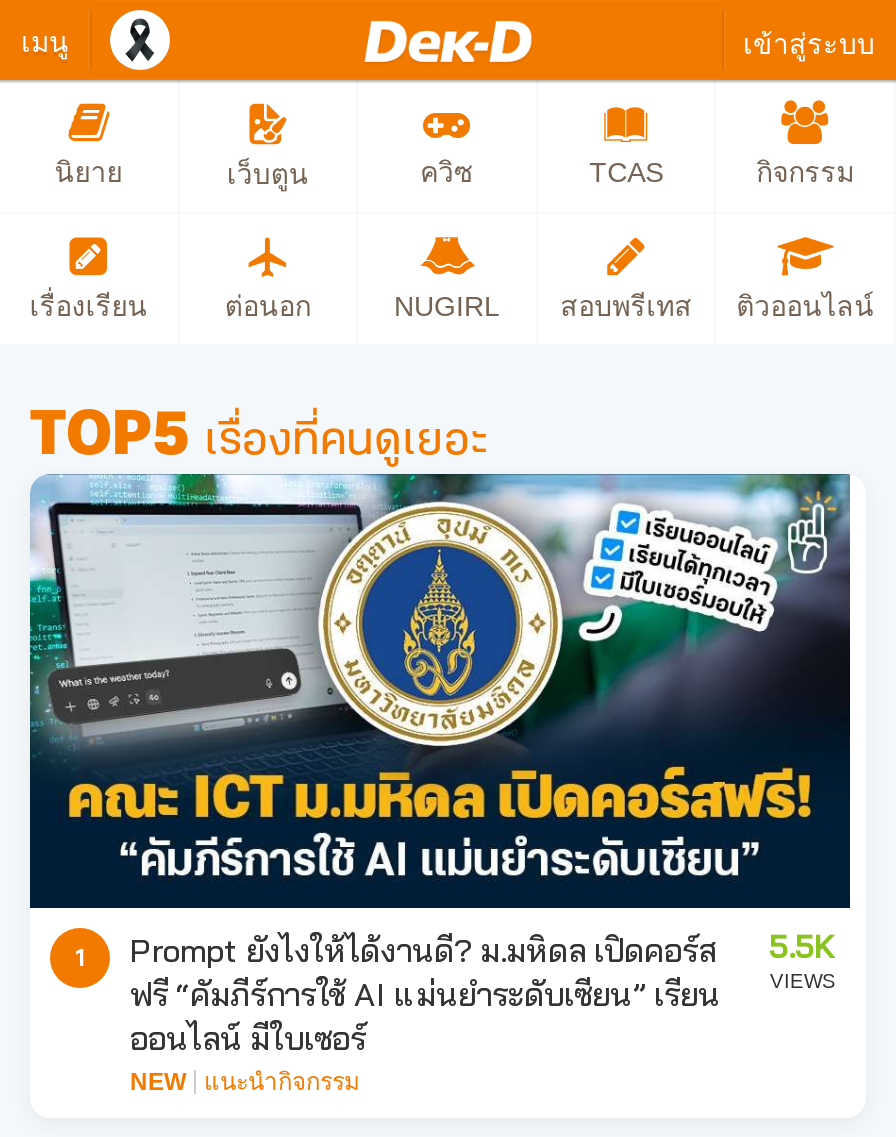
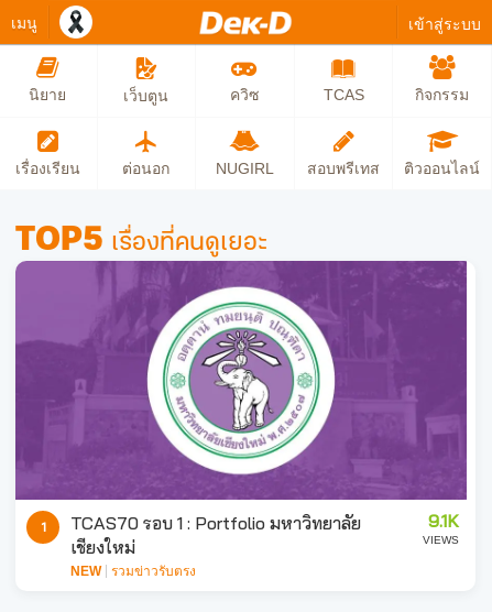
- [image]
- 5.5K
+ [image]
+ 9.1K

- Prompt ยังไงให้ได้งานดี? ม.มหิดล เปิดคอร์ส
- ฟรี “คัมภีร์การใช้ AI แม่นยำระดับเซียน” เรียน
- ออนไลน์ มีใบเซอร์
+ TCAS70 รอบ 1 : Portfolio มหาวิทยาลัย
+ เชียงใหม่

- แนะนำกิจกรรม
+ รวมข่าวรับตรง
